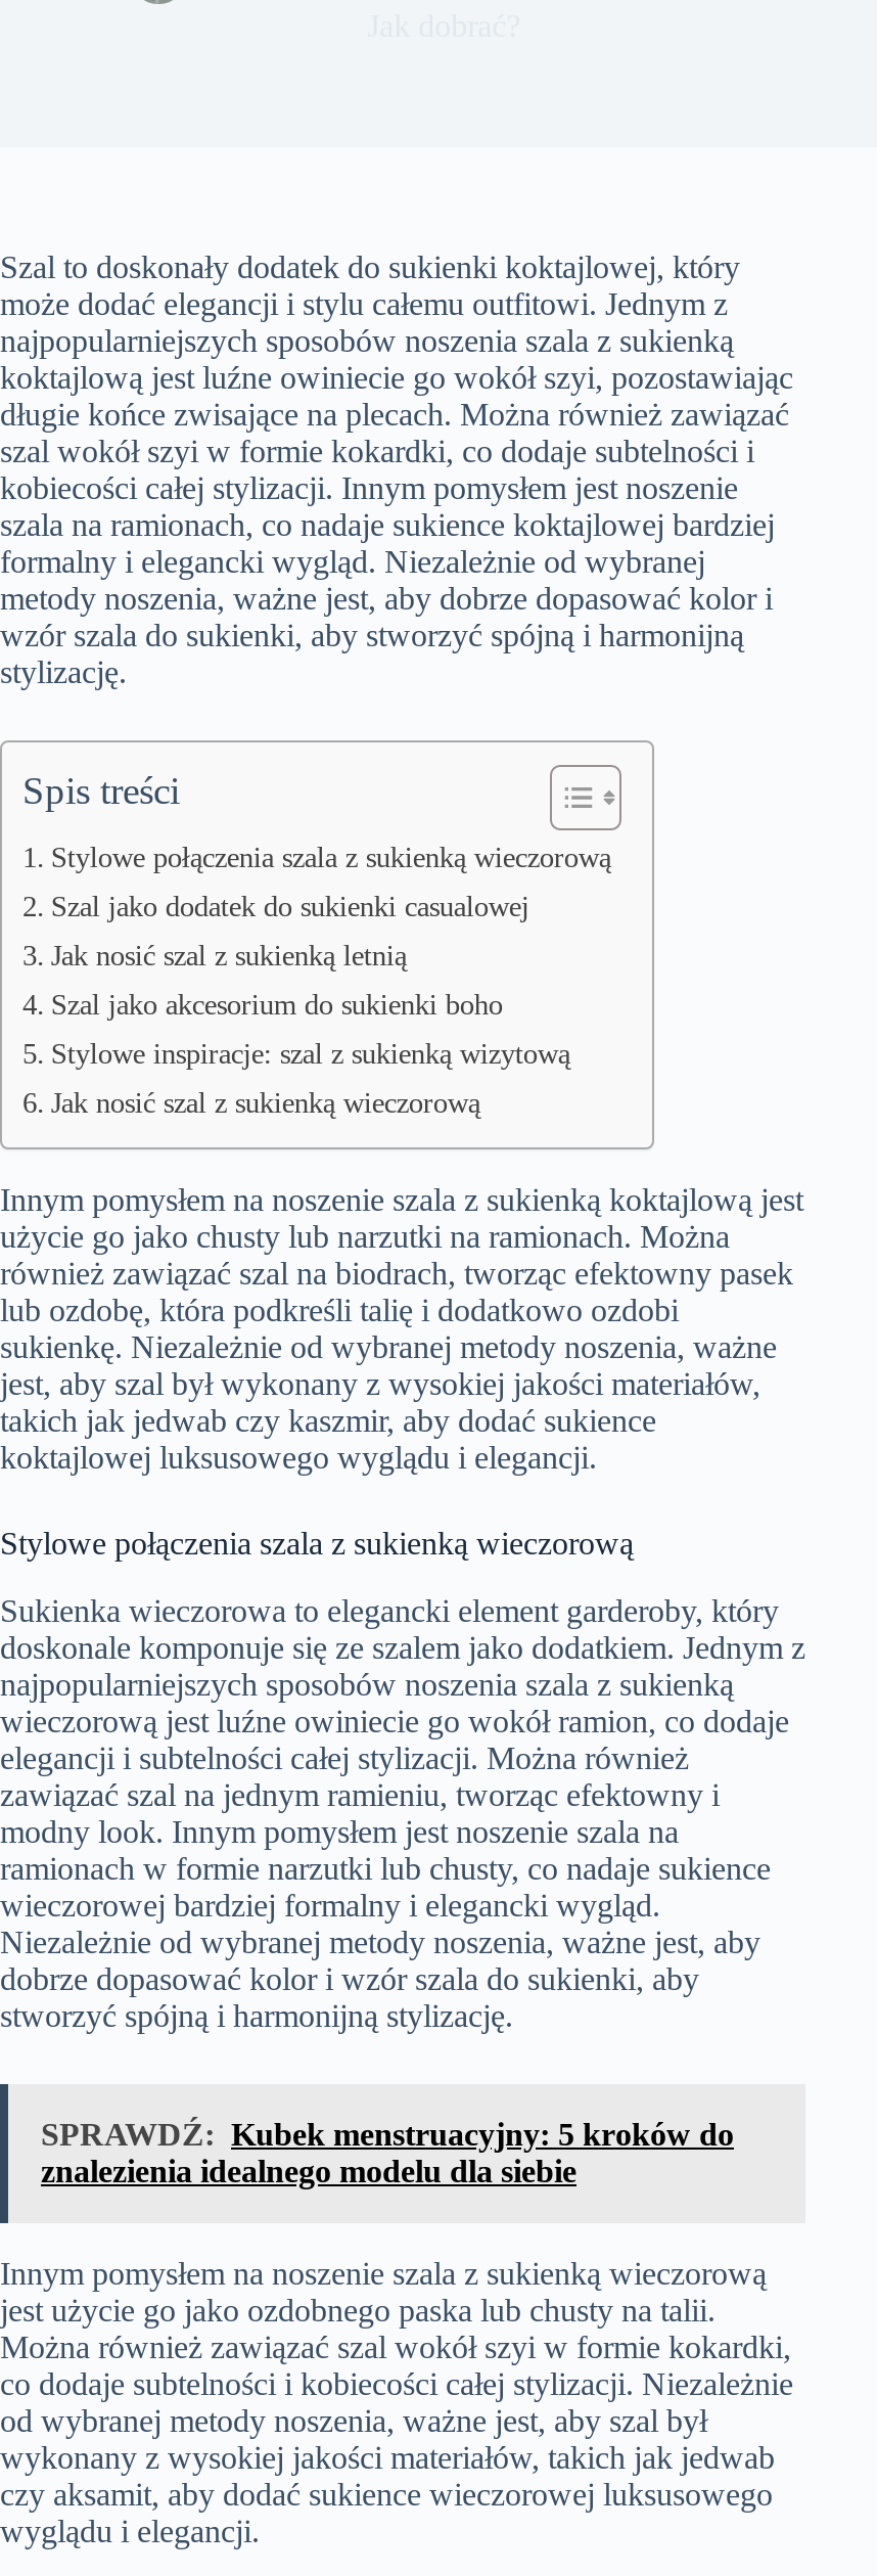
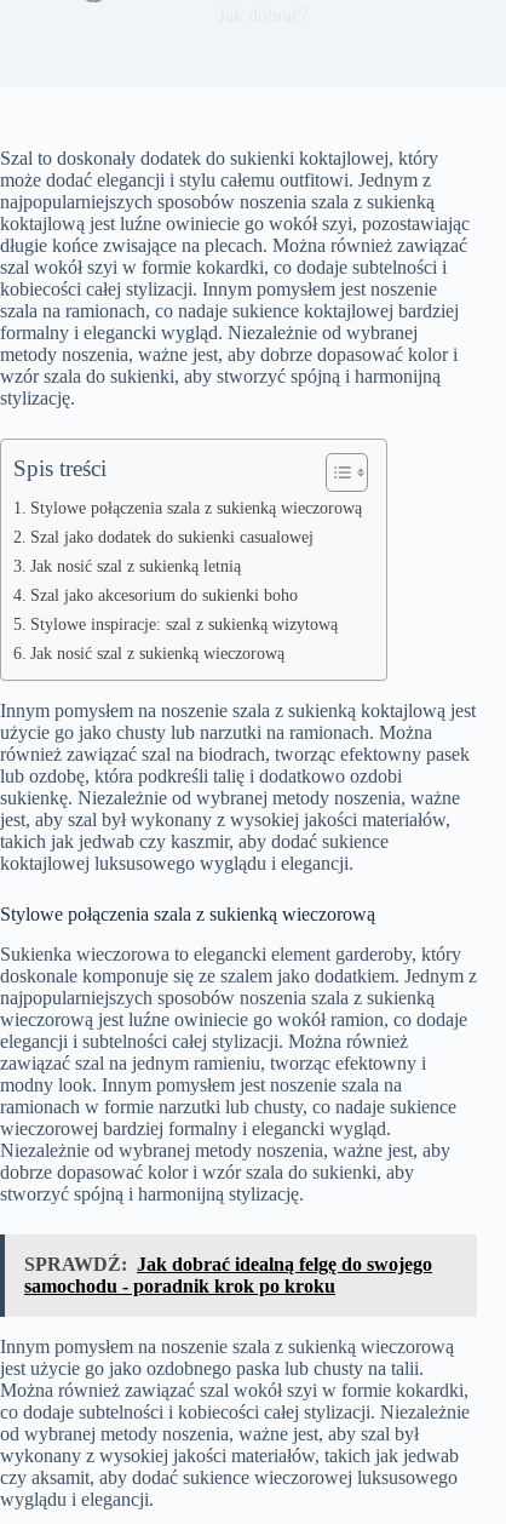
- SPRAWDŹ: Kubek menstruacyjny: 5 kroków do
- znalezienia idealnego modelu dla siebie
+ SPRAWDŹ: Jak dobrać idealną felgę do swojego
+ samochodu - poradnik krok po kroku
